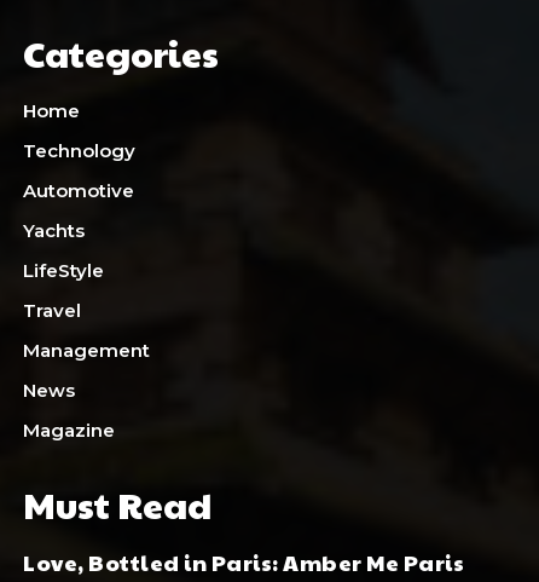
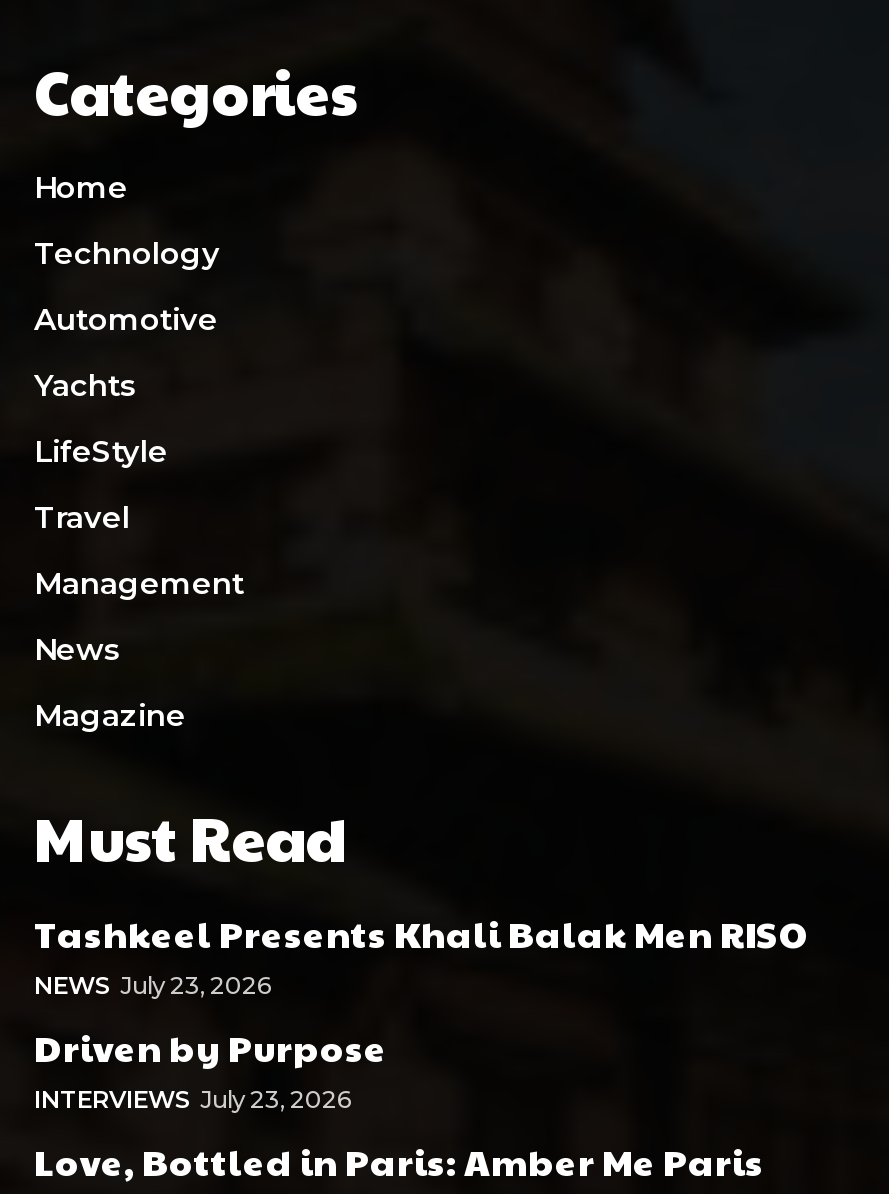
+ Tashkeel Presents Khali Balak Men RISO
+ NEWS July 23, 2026
+ Driven by Purpose
+ INTERVIEWS July 23, 2026
